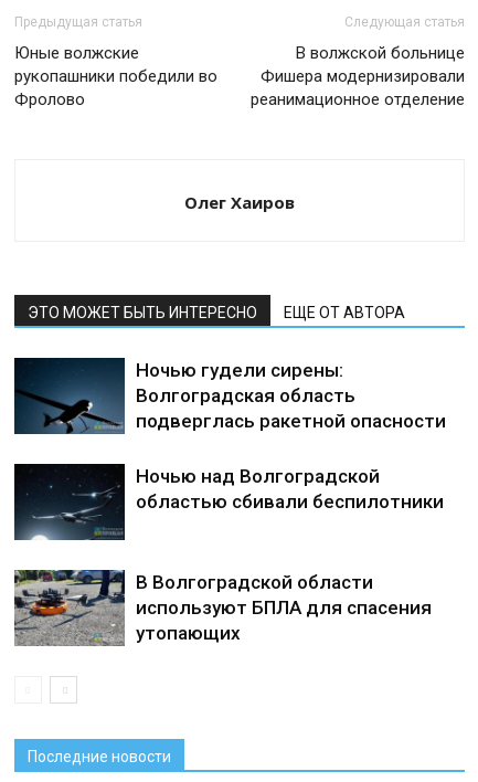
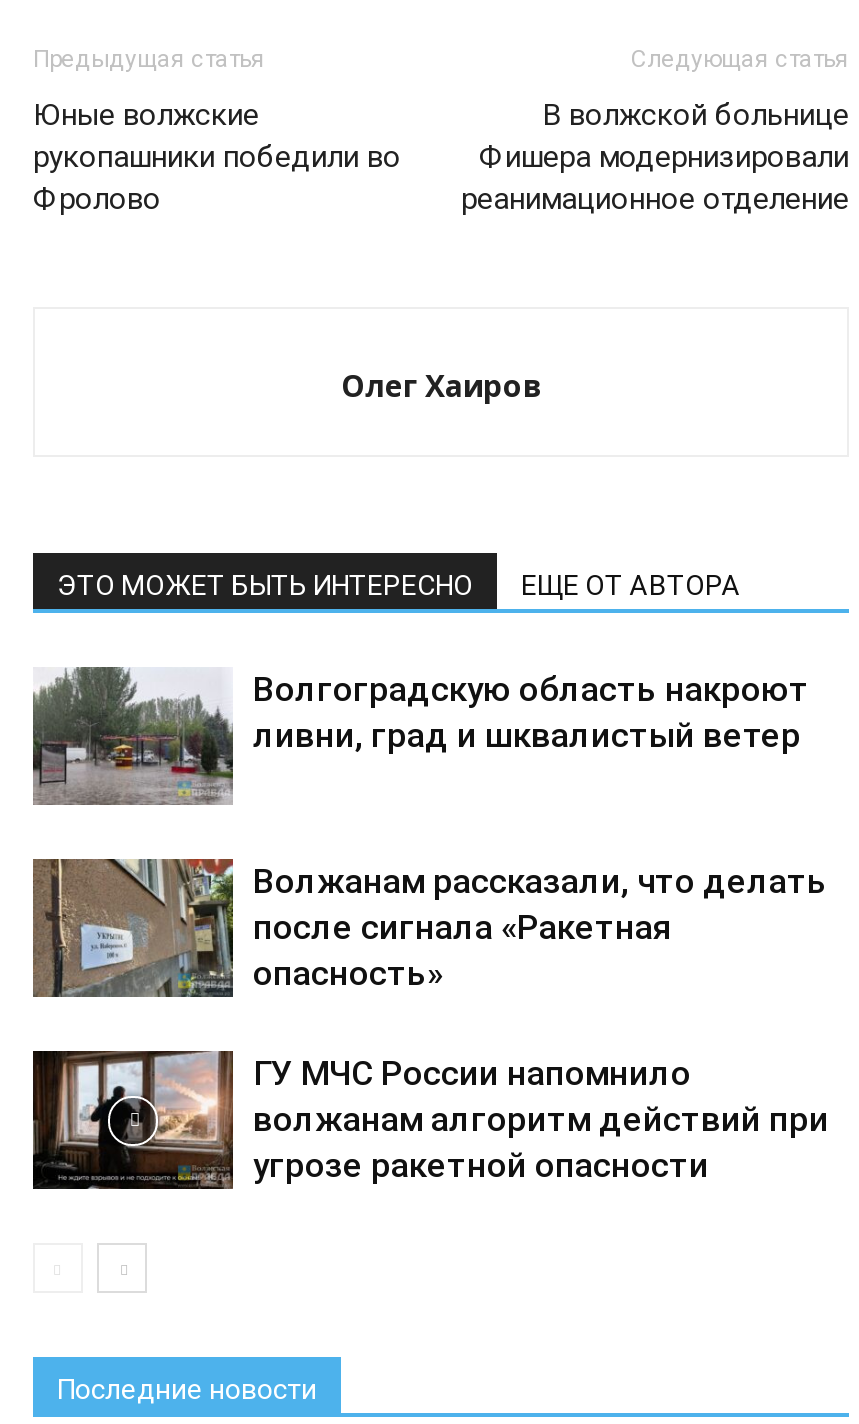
- [image]
- Ночью гудели сирены:
- Волгоградская область
- подверглась ракетной опасности
+ [image]
+ Волгоградскую область накроют
+ ливни, град и шквалистый ветер

- [image]
- Ночью над Волгоградской
- областью сбивали беспилотники
+ [image]
+ Волжанам рассказали, что делать
+ после сигнала «Ракетная
+ опасность»

- [image]
- В Волгоградской области
- используют БПЛА для спасения
- утопающих
+ [image]
+ ГУ МЧС России напомнило
+ волжанам алгоритм действий при
+ угрозе ракетной опасности
